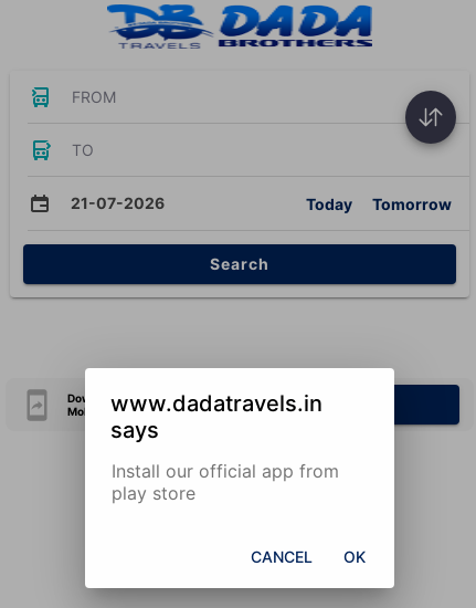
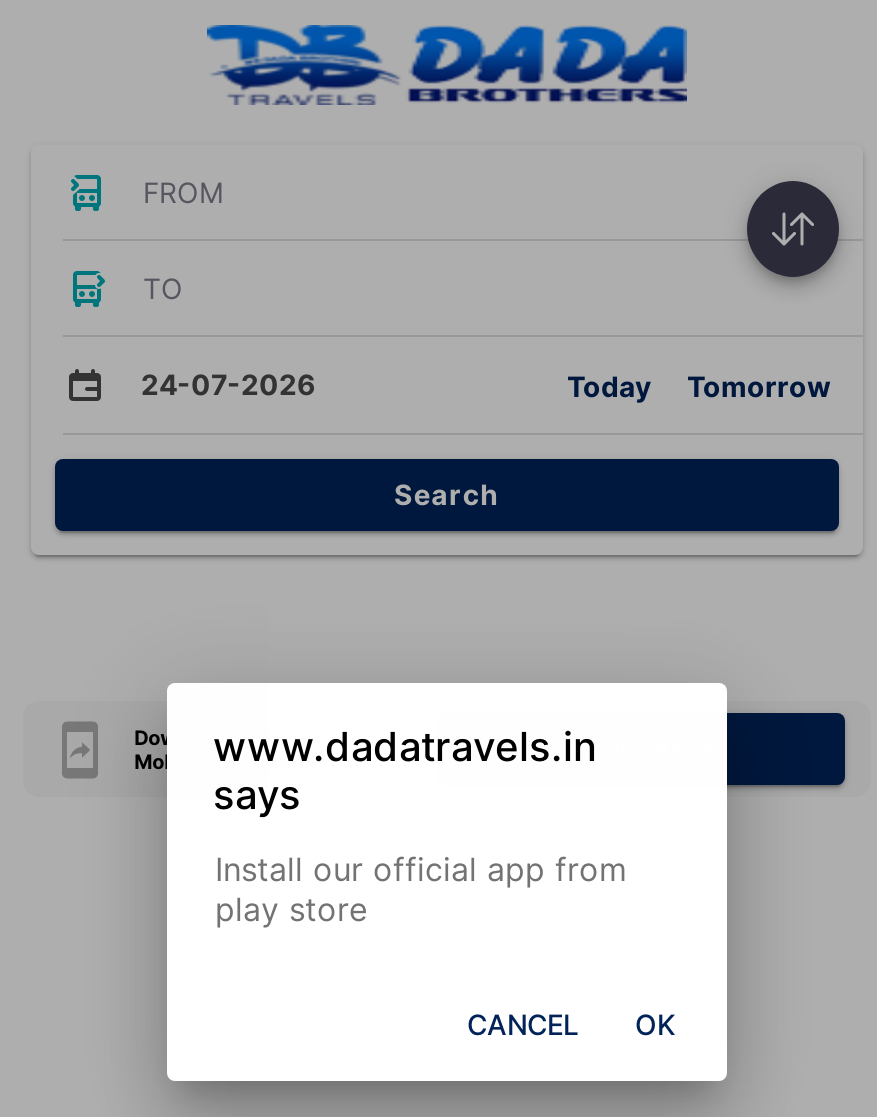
- 21-07-2026
+ 24-07-2026
